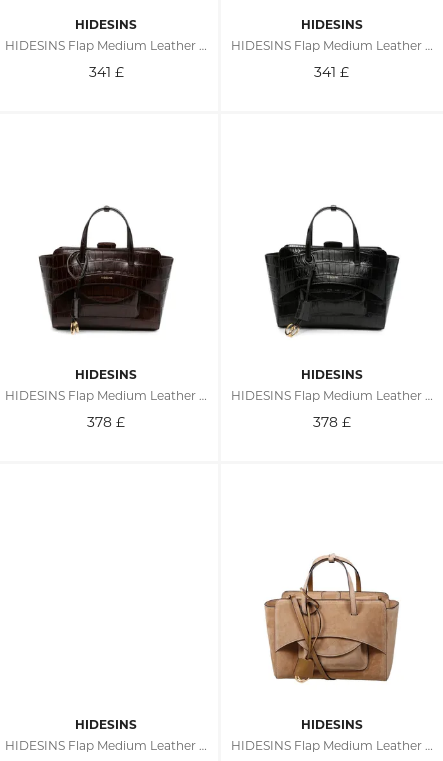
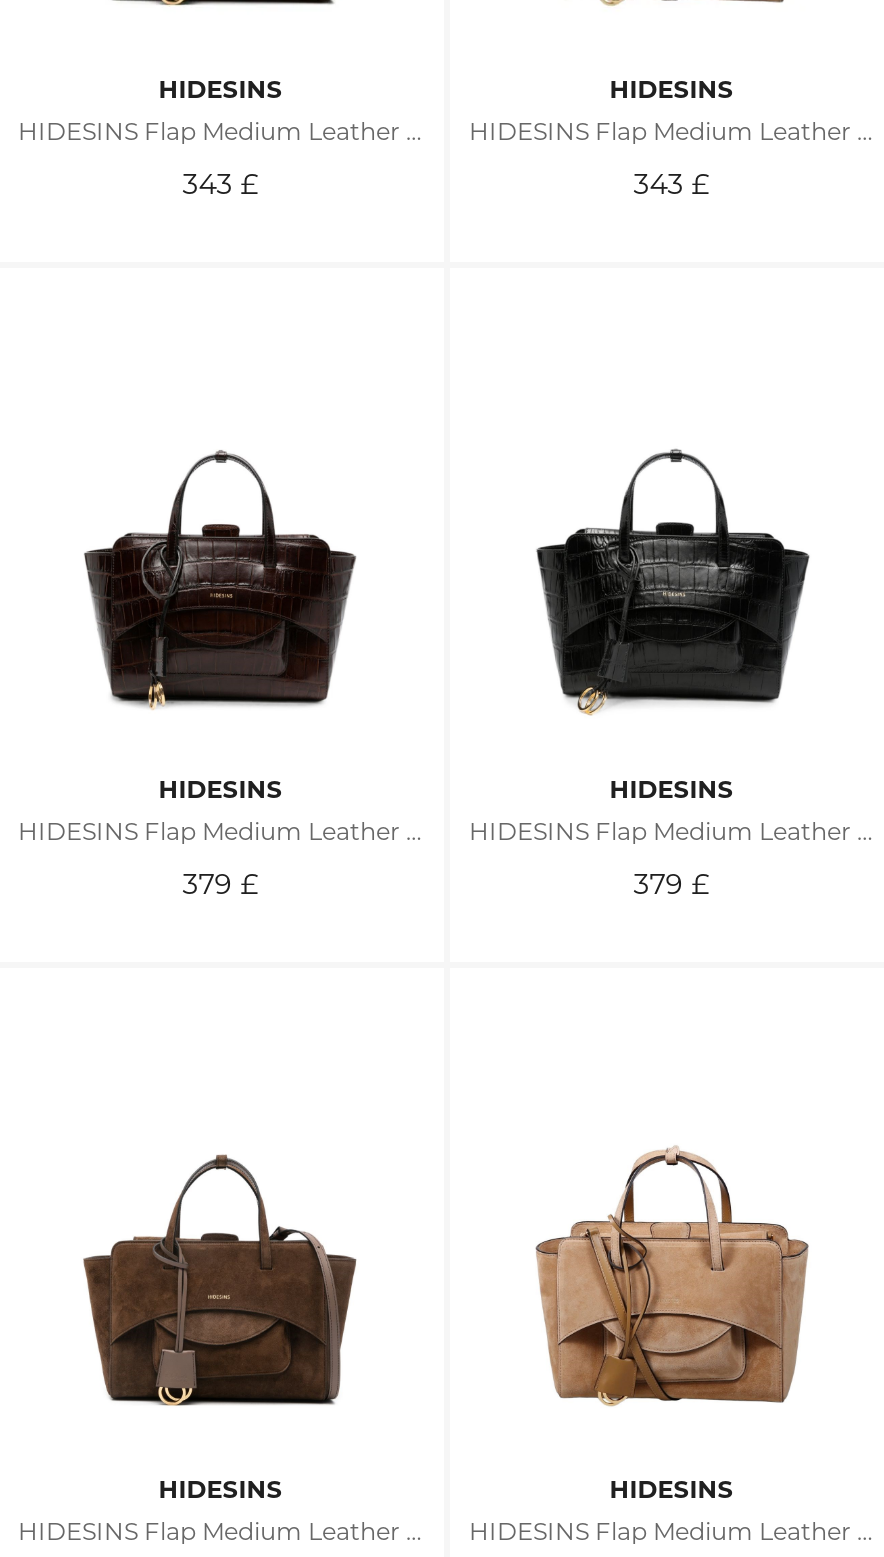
- 341 £
+ 343 £

- 341 £
+ 343 £

+ [image]

- 378 £
+ 379 £

- 378 £
+ 379 £
